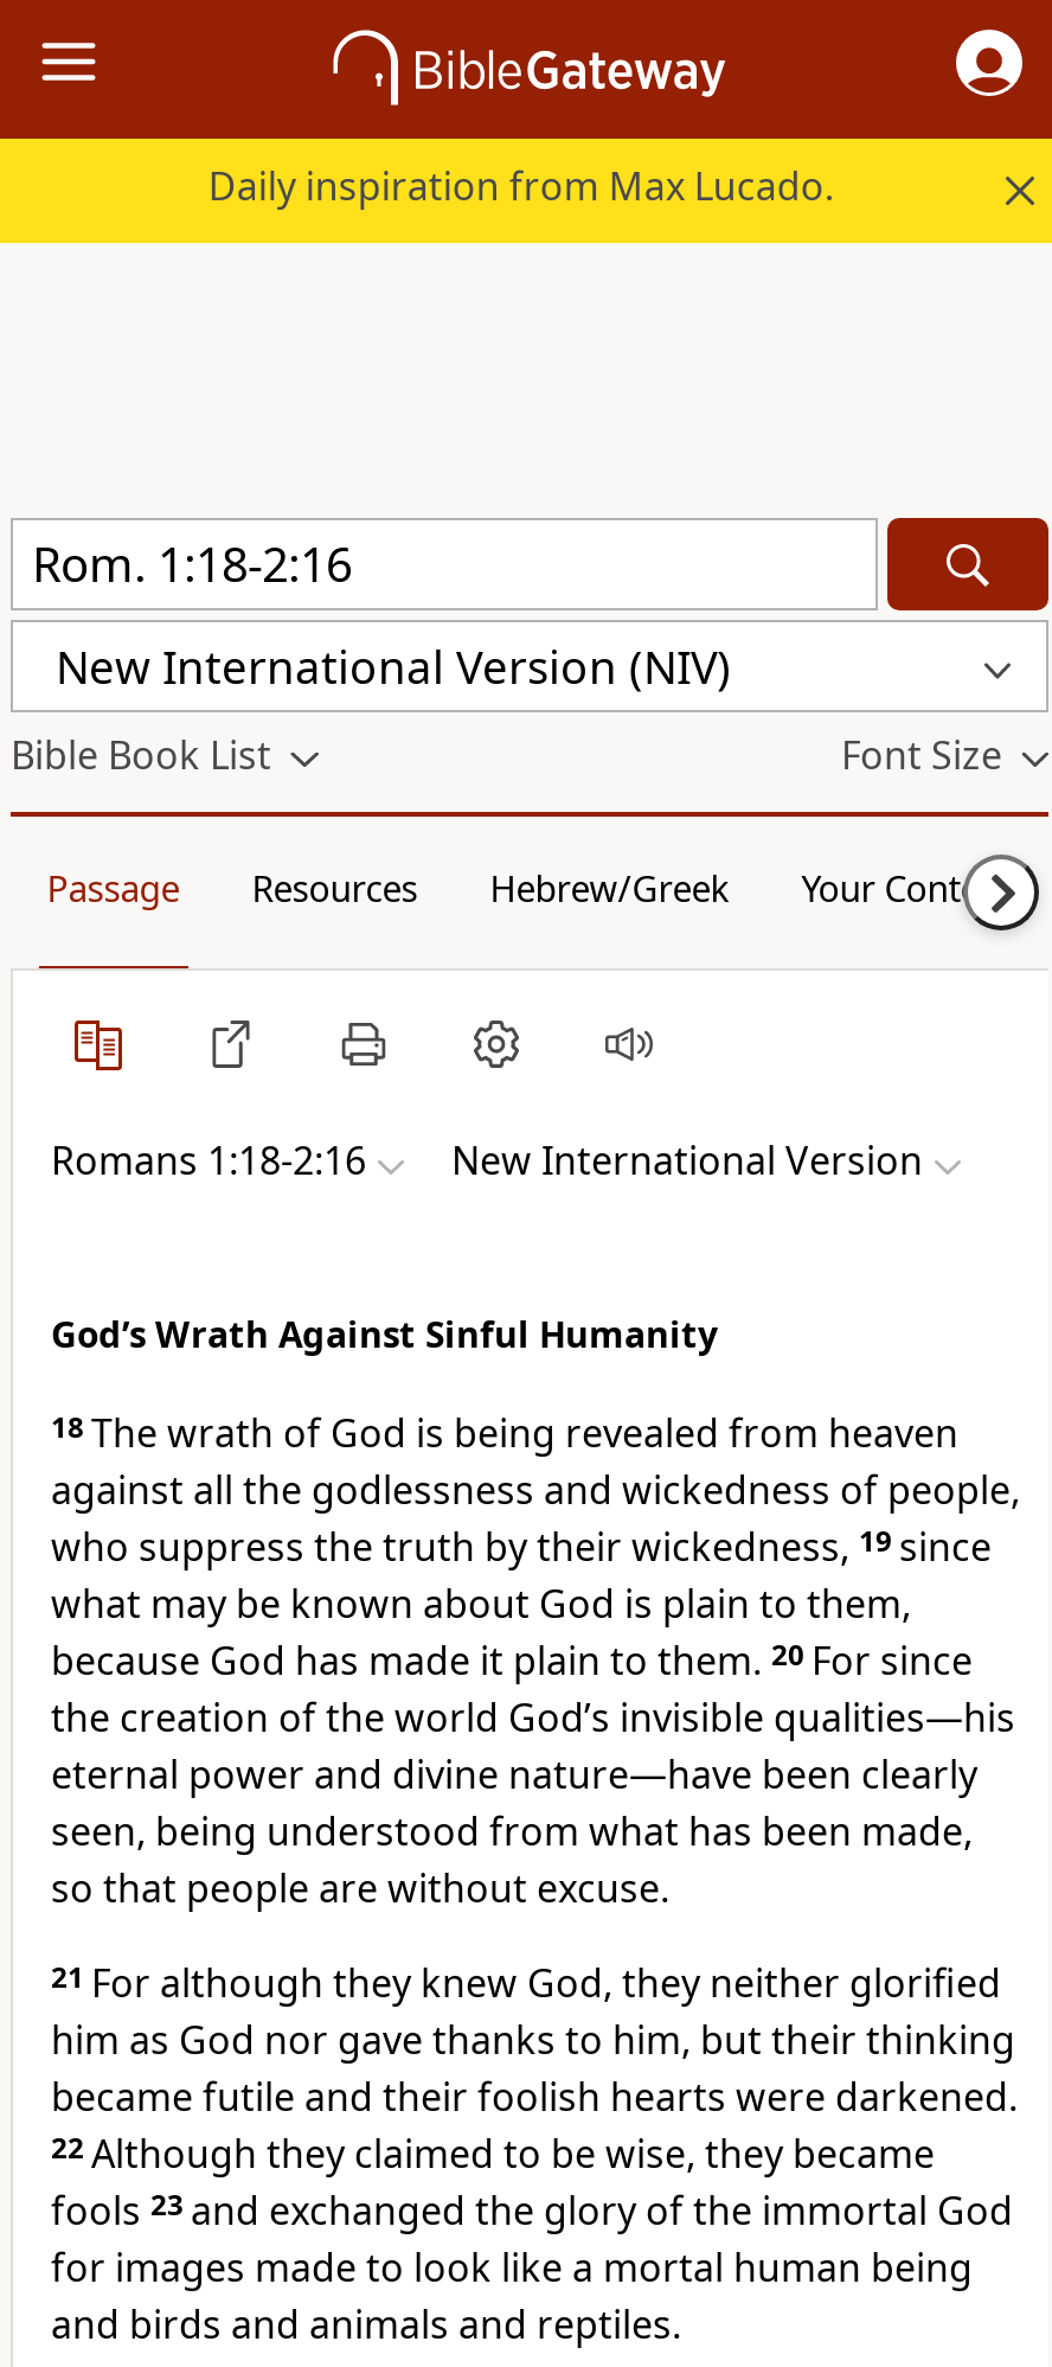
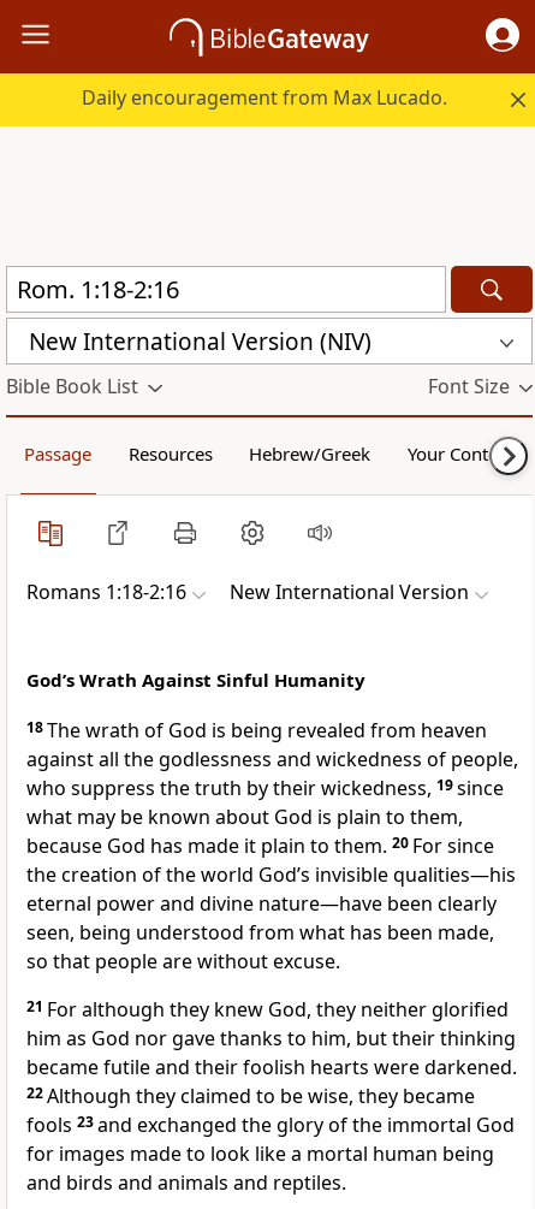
- Daily inspiration from Max Lucado.
+ Daily encouragement from Max Lucado.
